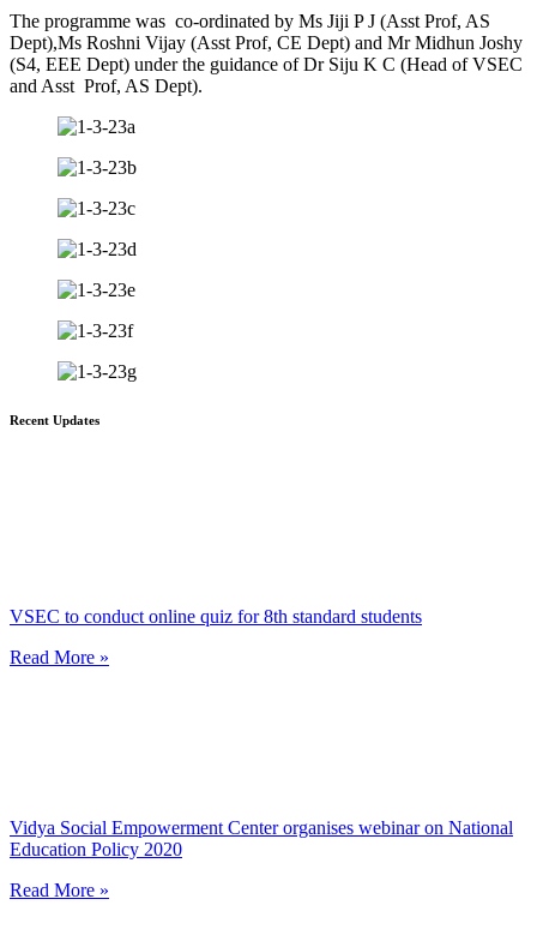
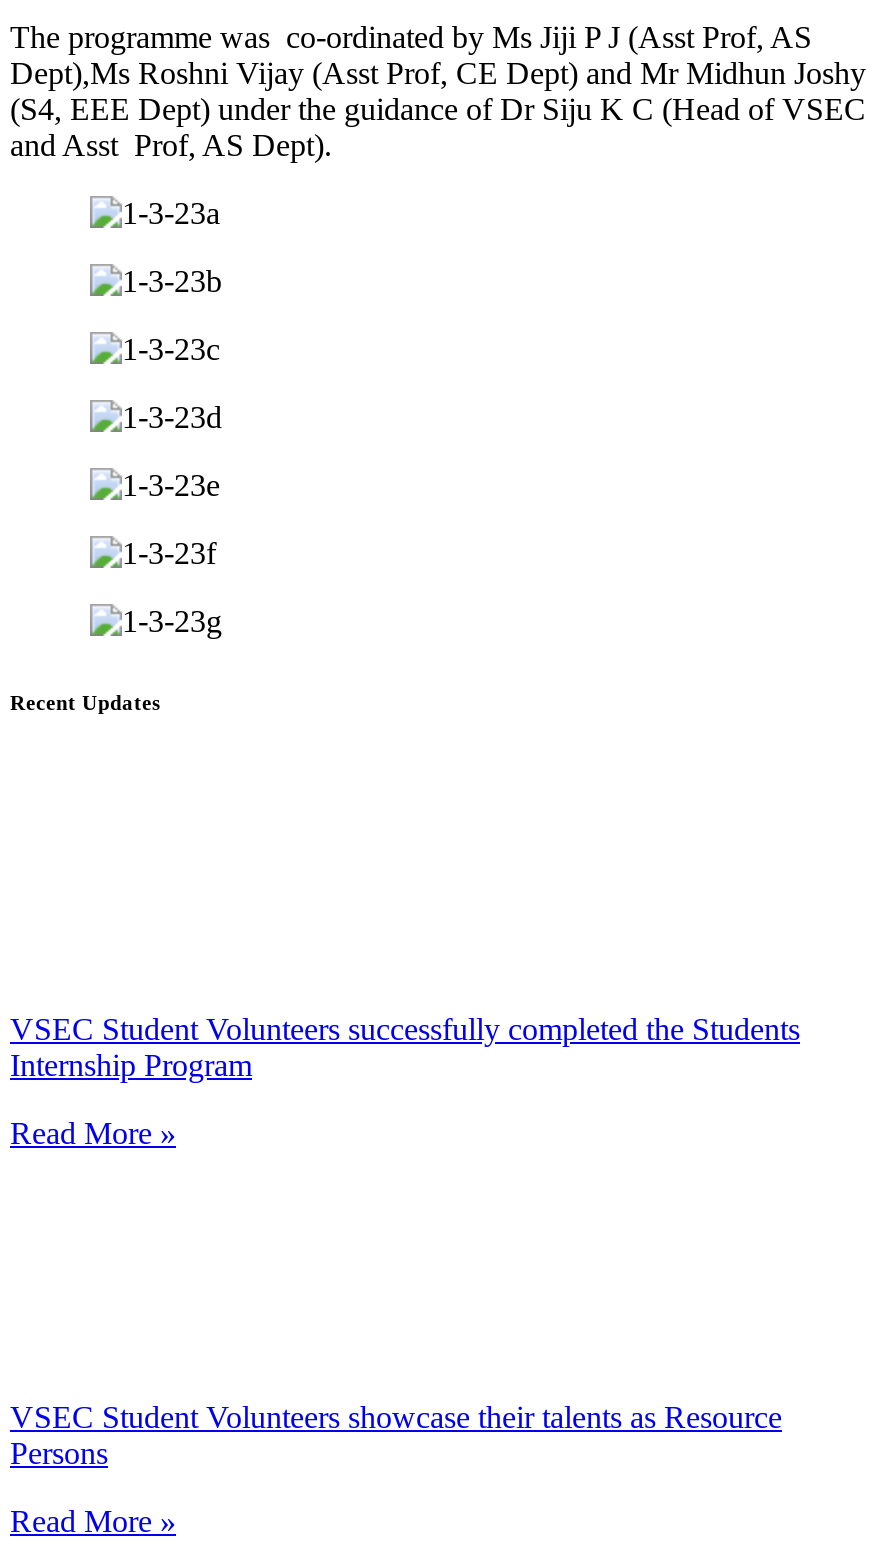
- VSEC to conduct online quiz for 8th standard students
+ VSEC Student Volunteers successfully completed the Students
+ Internship Program

- Vidya Social Empowerment Center organises webinar on National
- Education Policy 2020
+ VSEC Student Volunteers showcase their talents as Resource
+ Persons
